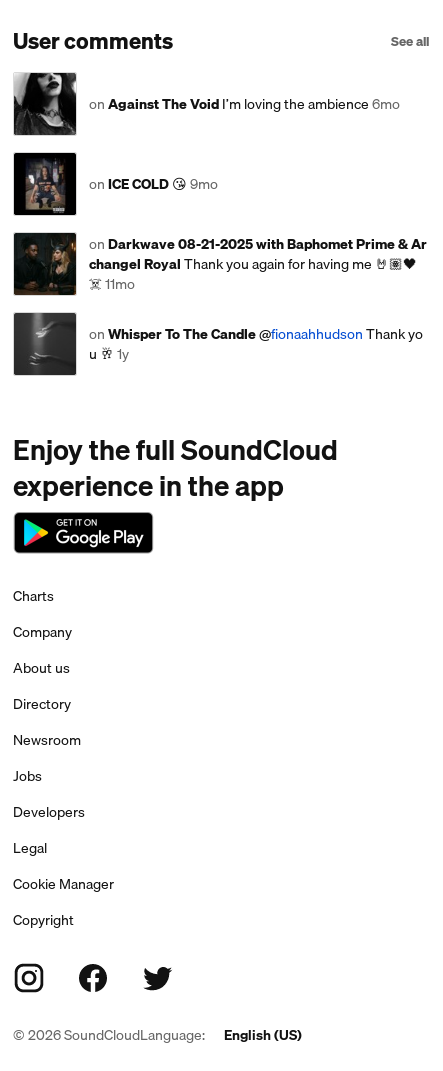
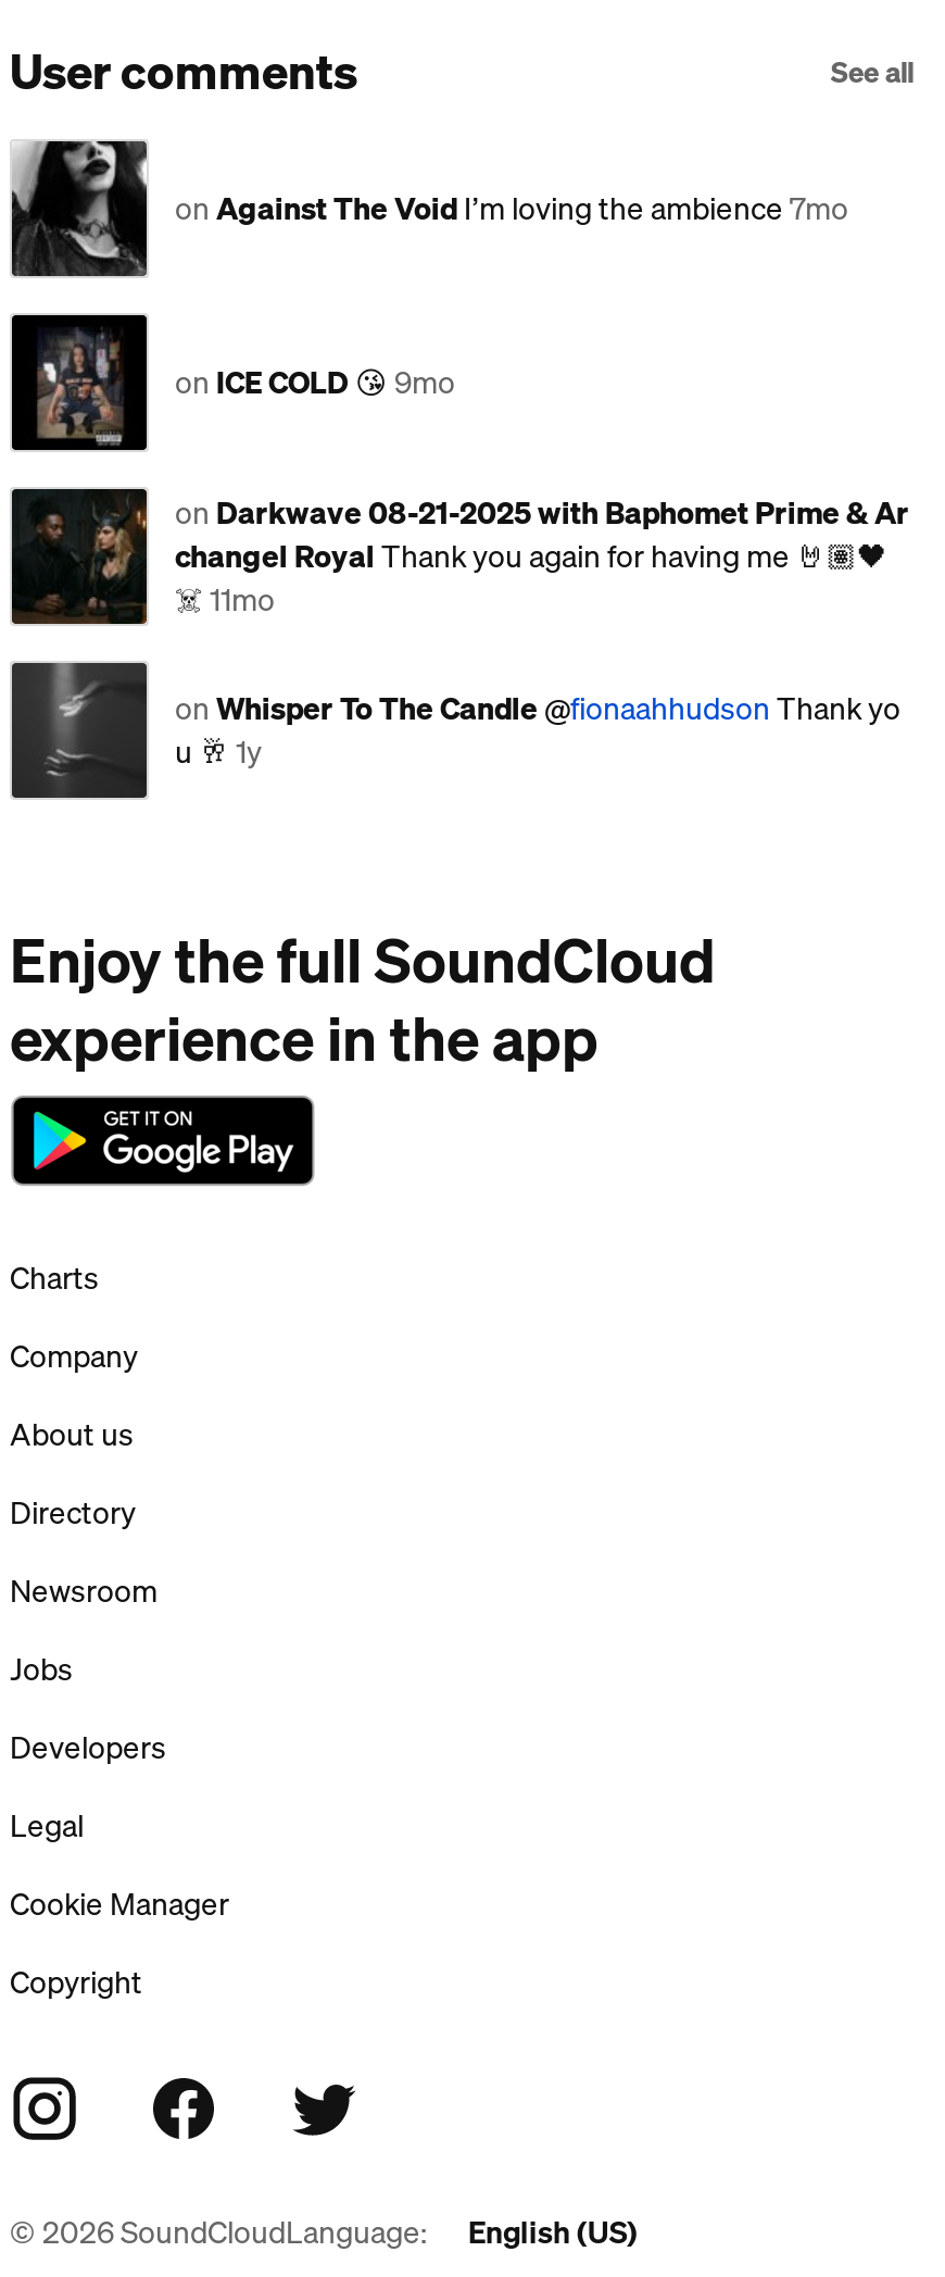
- on Against The Void I’m loving the ambience 6mo
+ on Against The Void I’m loving the ambience 7mo
